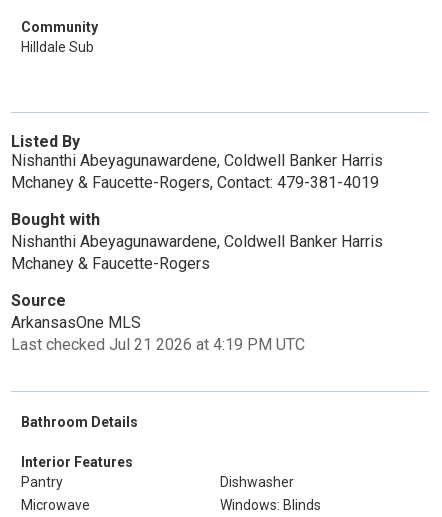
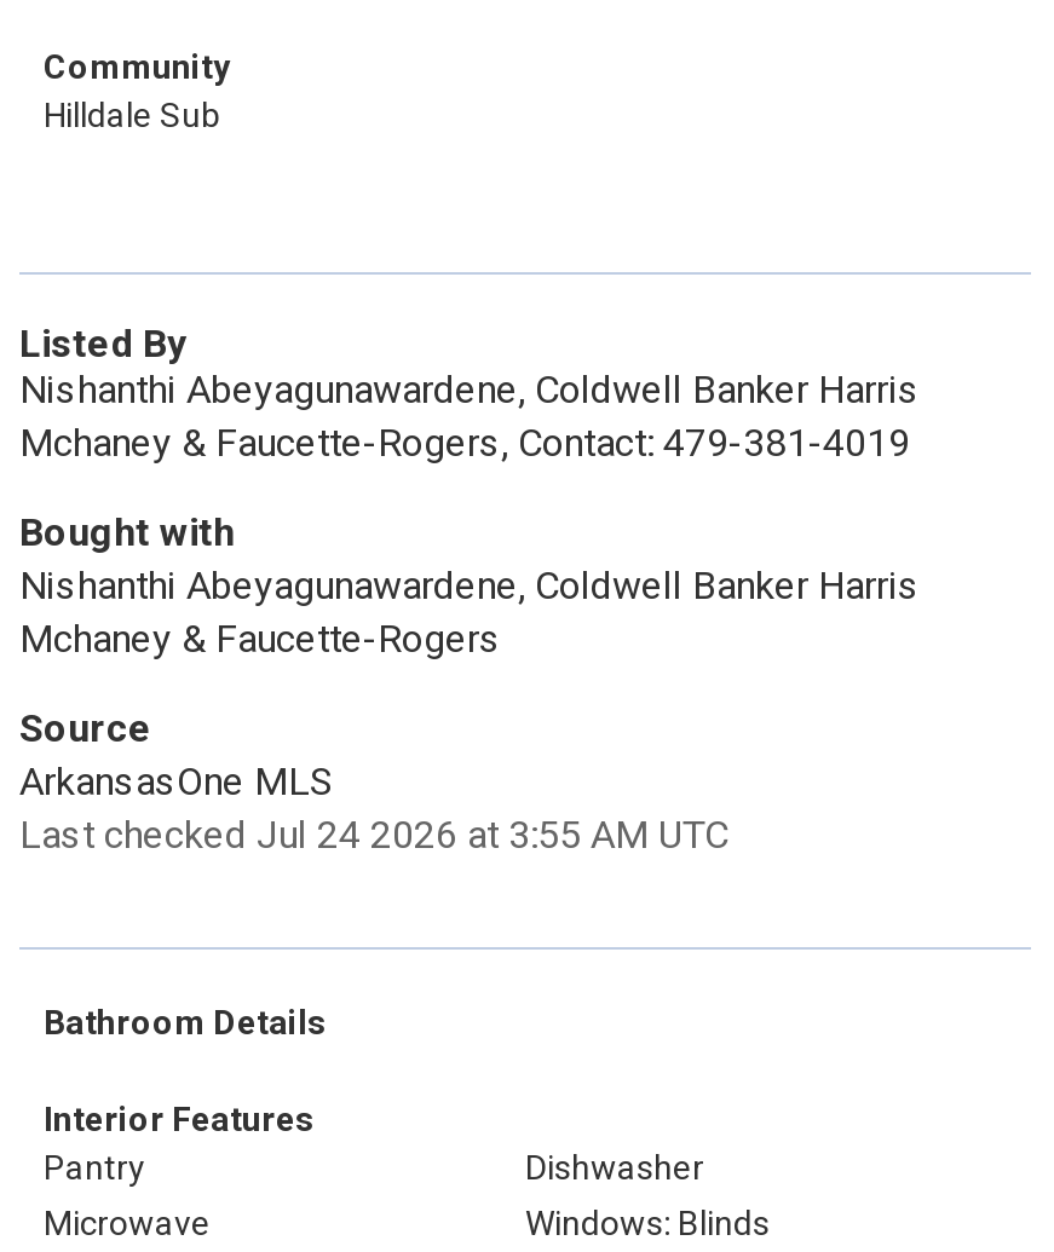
- Last checked Jul 21 2026 at 4:19 PM UTC
+ Last checked Jul 24 2026 at 3:55 AM UTC
